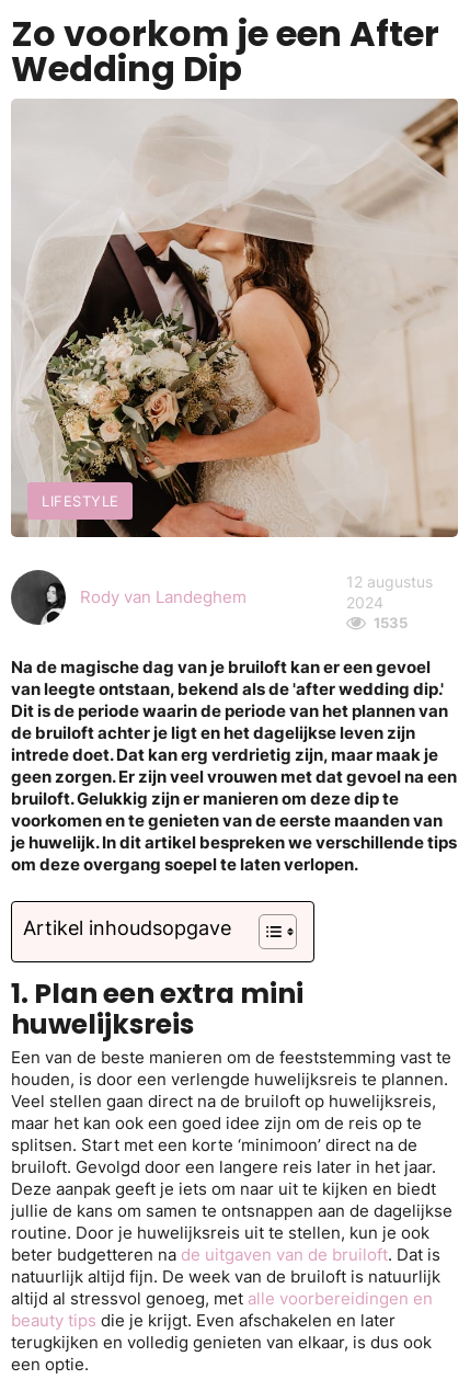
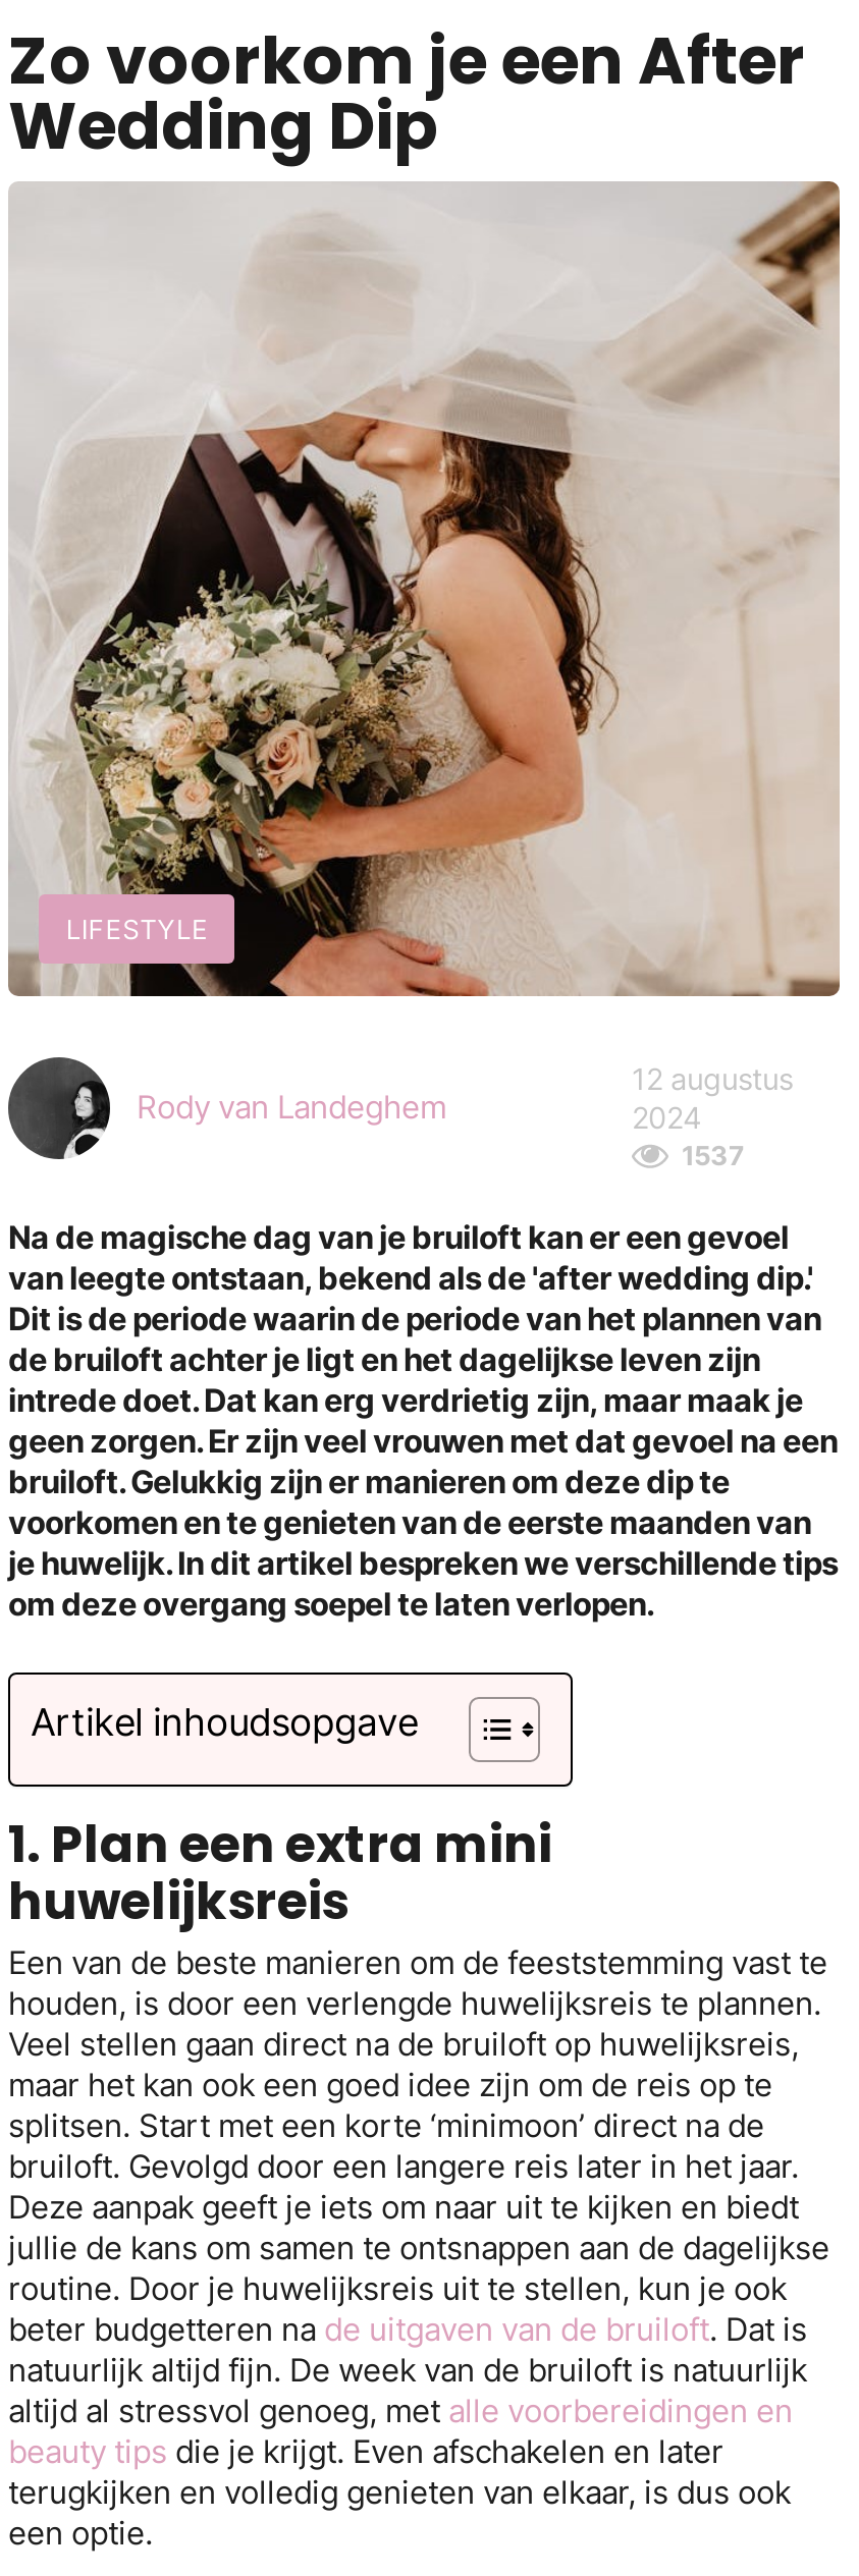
- 1535
+ 1537
